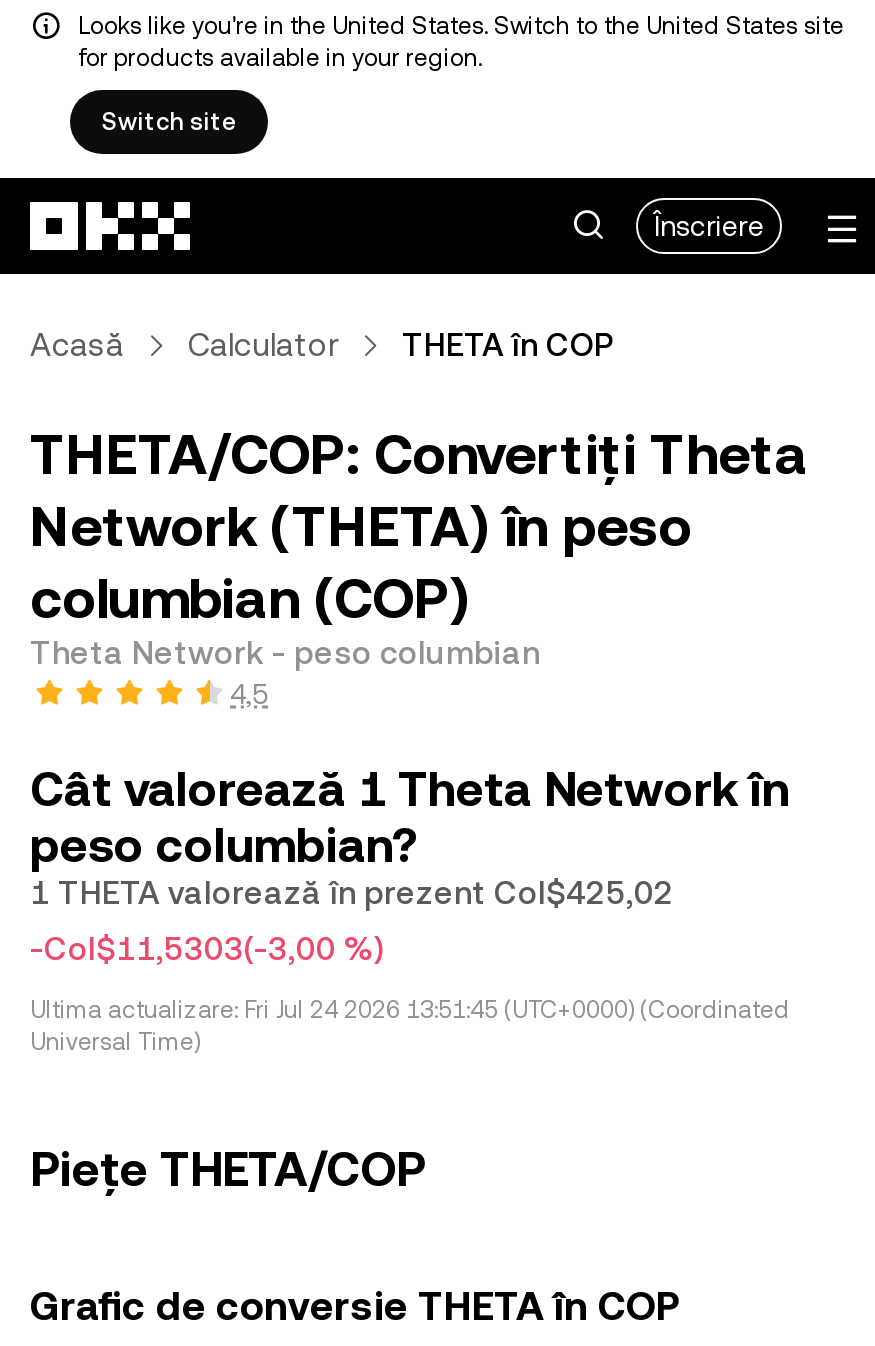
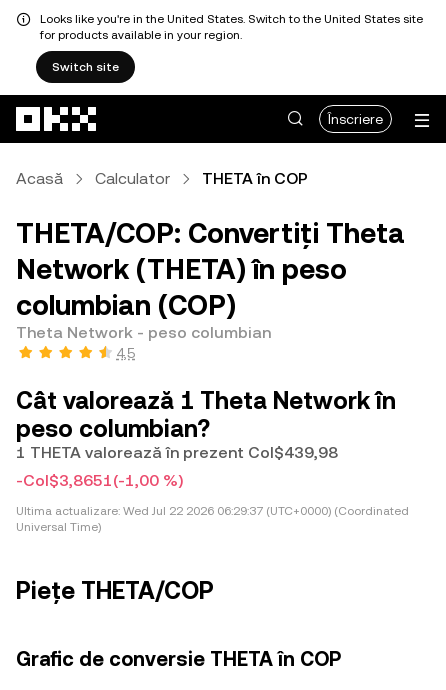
- 1 THETA valorează în prezent Col$425,02
+ 1 THETA valorează în prezent Col$439,98

- -Col$11,5303(-3,00 %)
+ -Col$3,8651(-1,00 %)

- Ultima actualizare: Fri Jul 24 2026 13:51:45 (UTC+0000) (Coordinated
+ Ultima actualizare: Wed Jul 22 2026 06:29:37 (UTC+0000) (Coordinated
